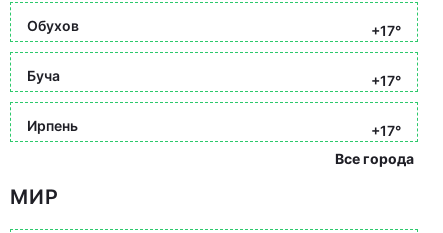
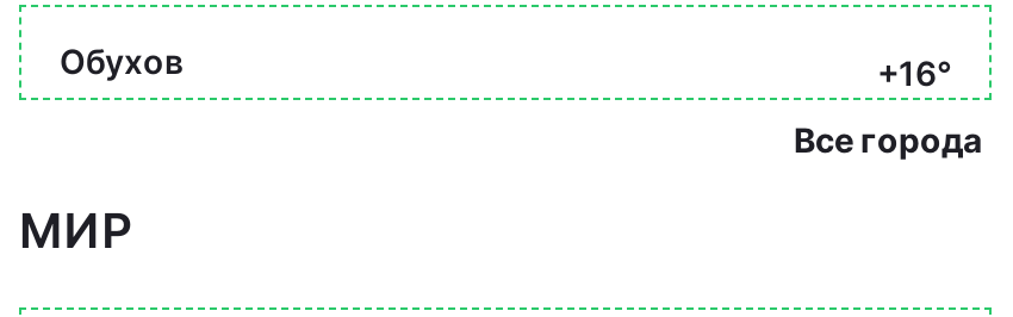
- +17°
- Буча
- +17°
- Ирпень
- +17°
+ +16°
